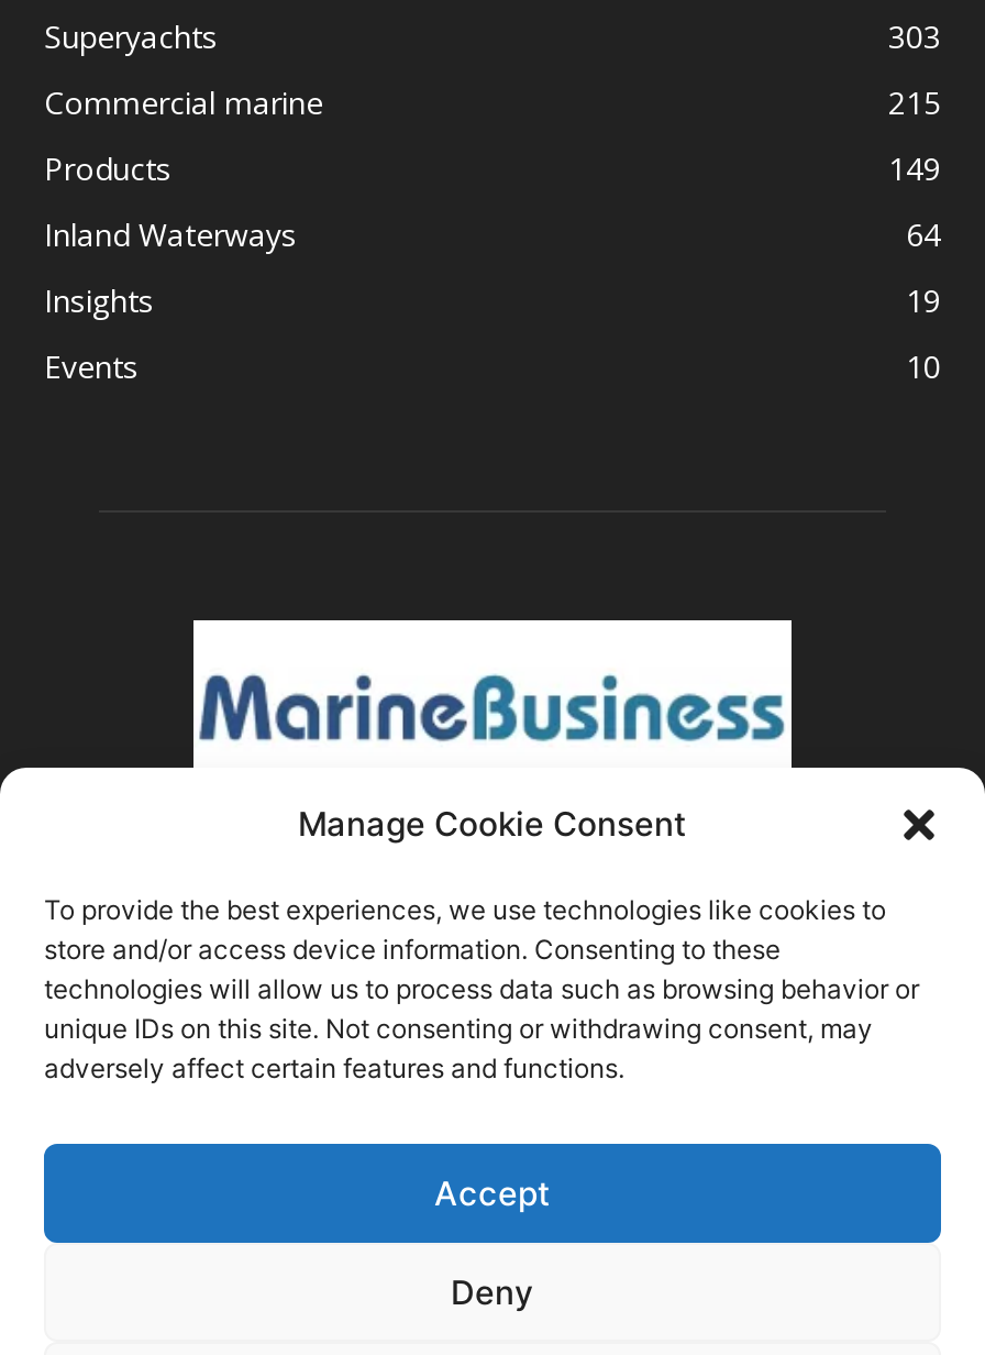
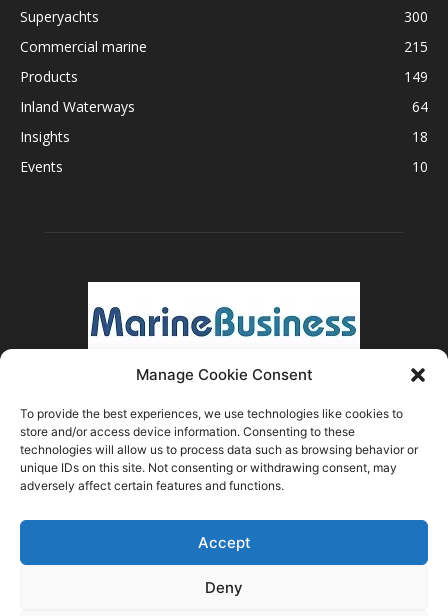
- 303
+ 300

- 19
+ 18
